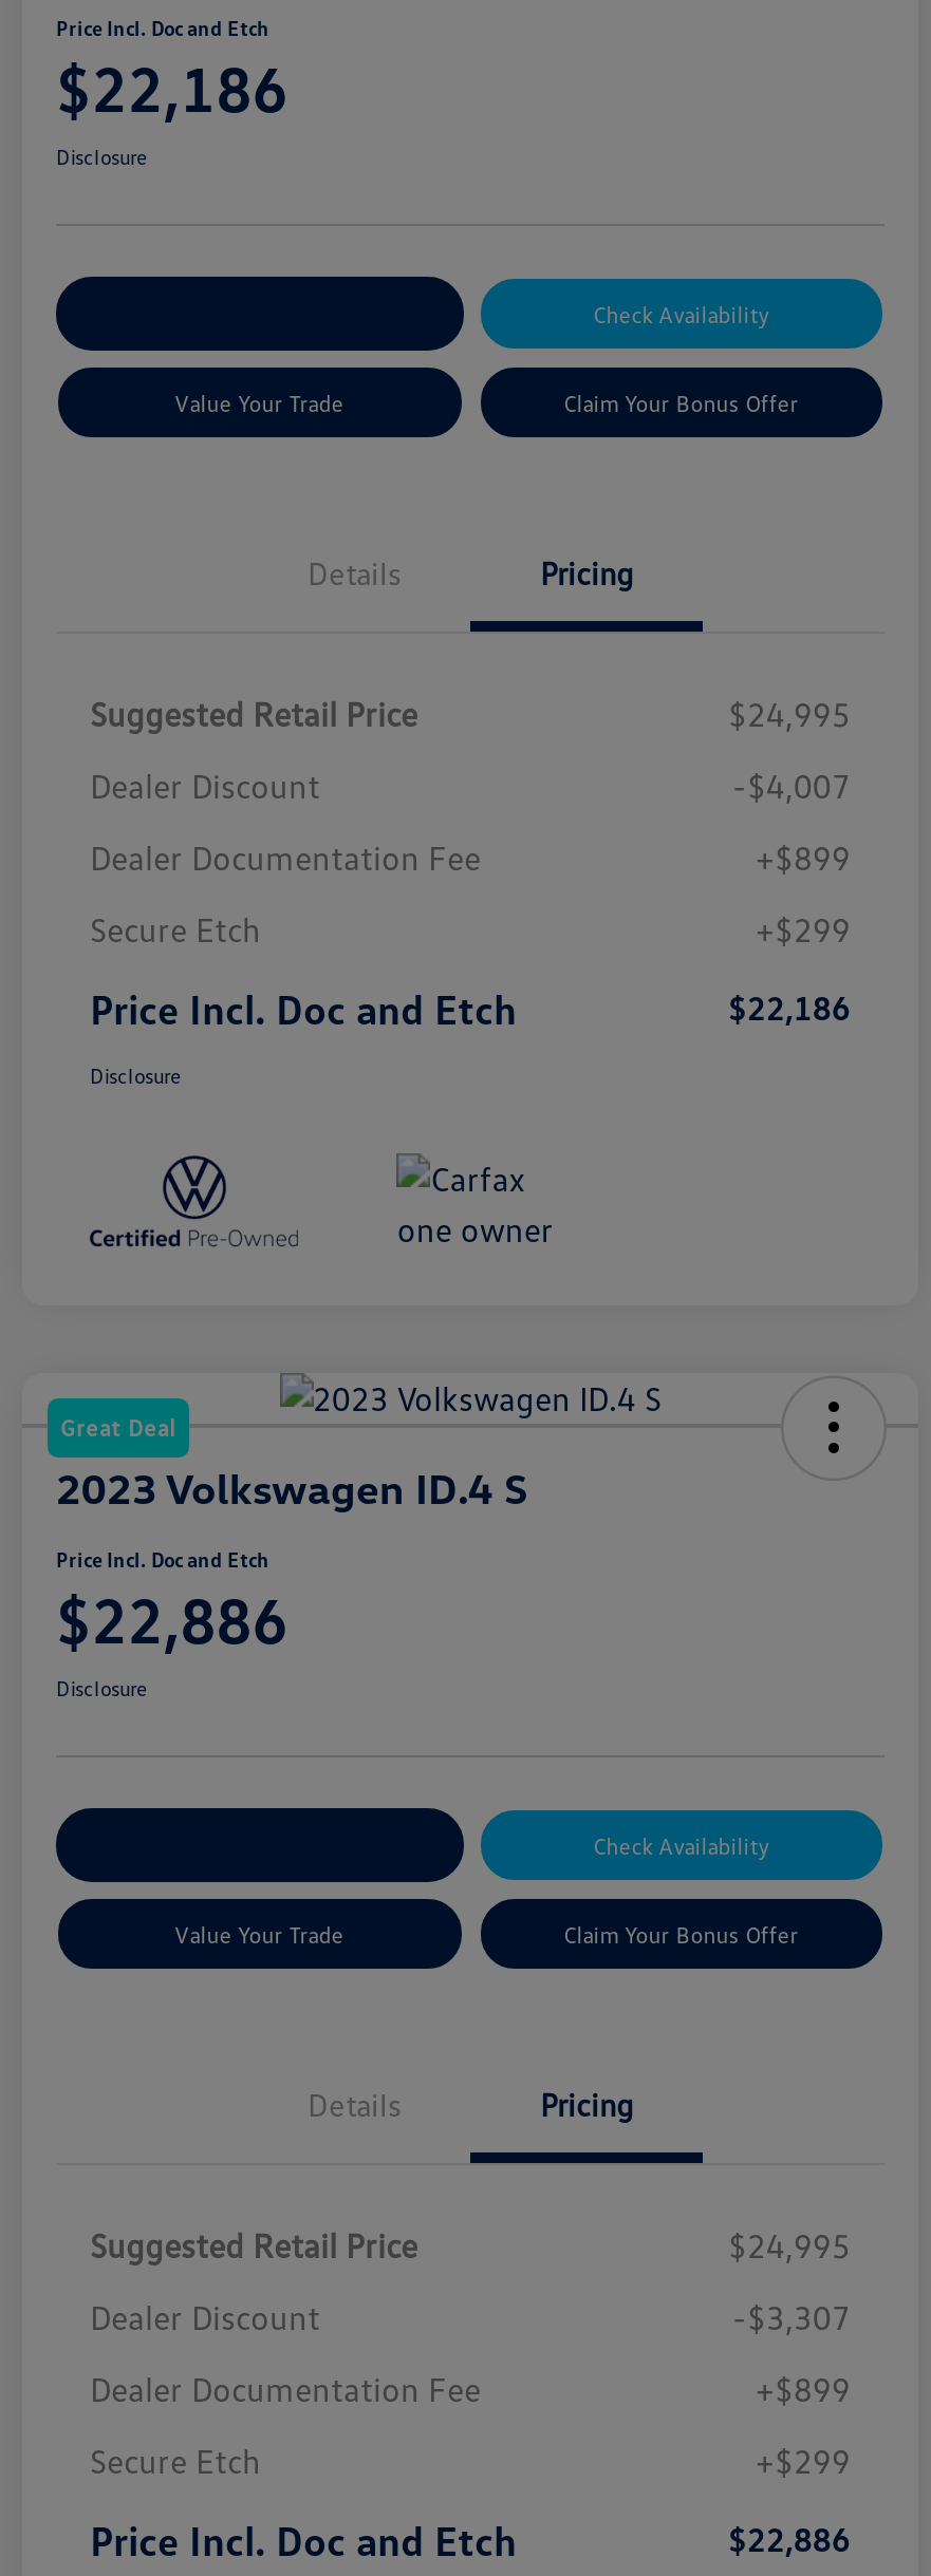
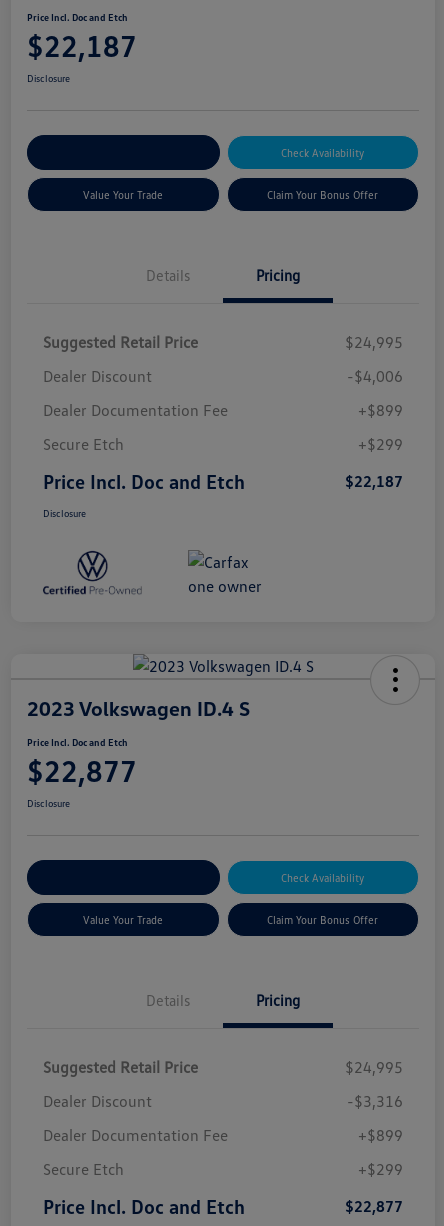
- $22,186
+ $22,187

- -$4,007
+ -$4,006

- $22,186
+ $22,187

- Great Deal

- $22,886
+ $22,877

- -$3,307
+ -$3,316

- $22,886
+ $22,877
